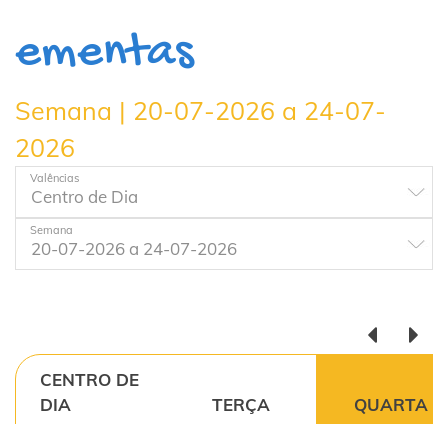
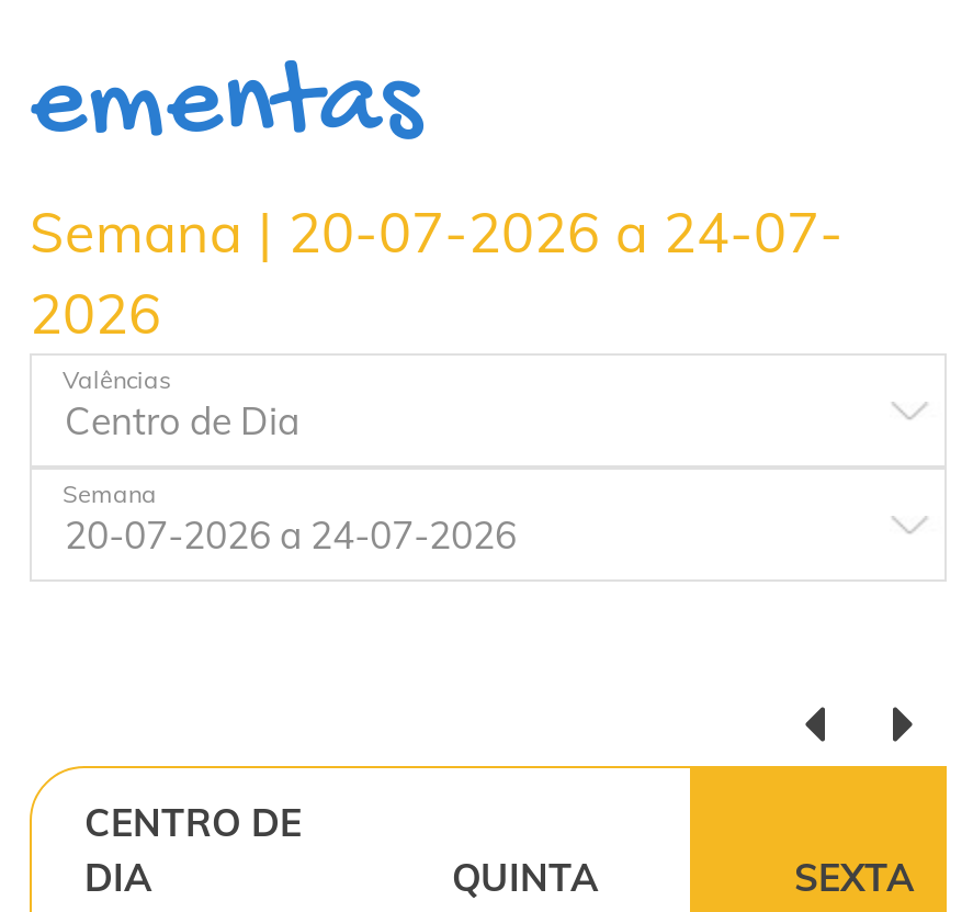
- TERÇA
- QUARTA
+ QUINTA
+ SEXTA
